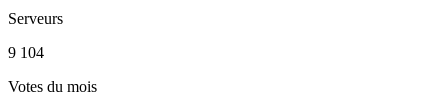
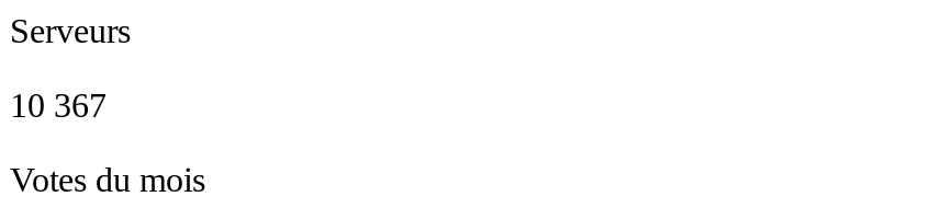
- 9 104
+ 10 367
